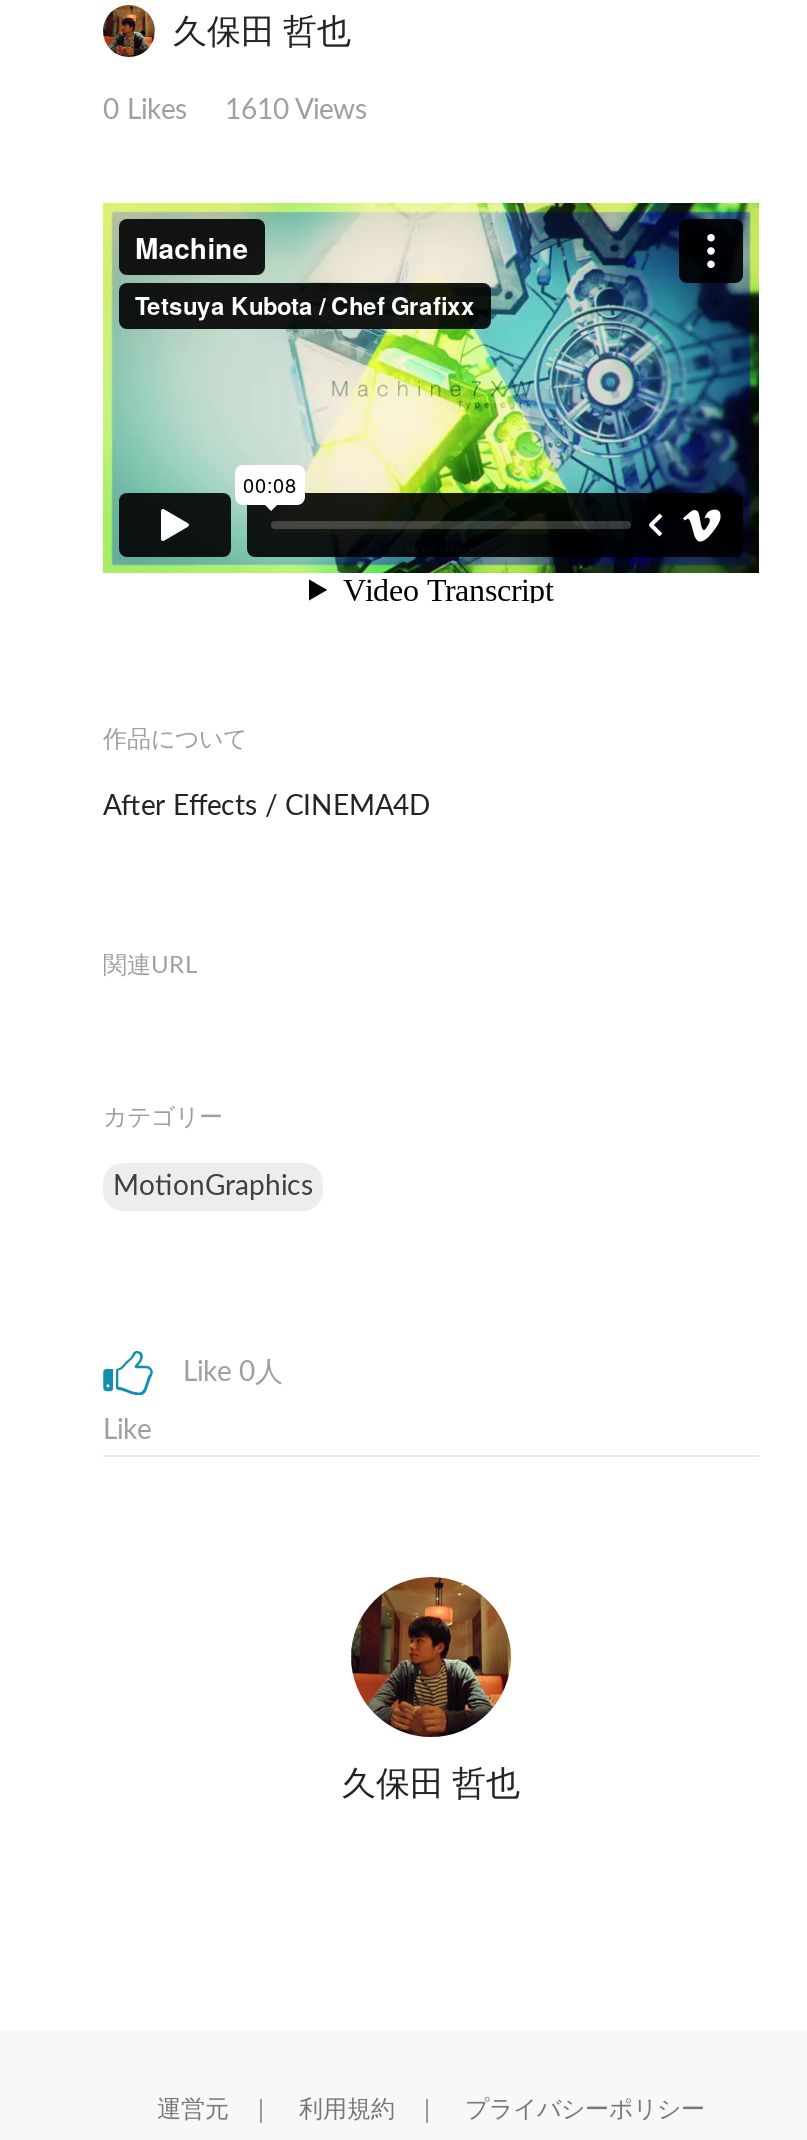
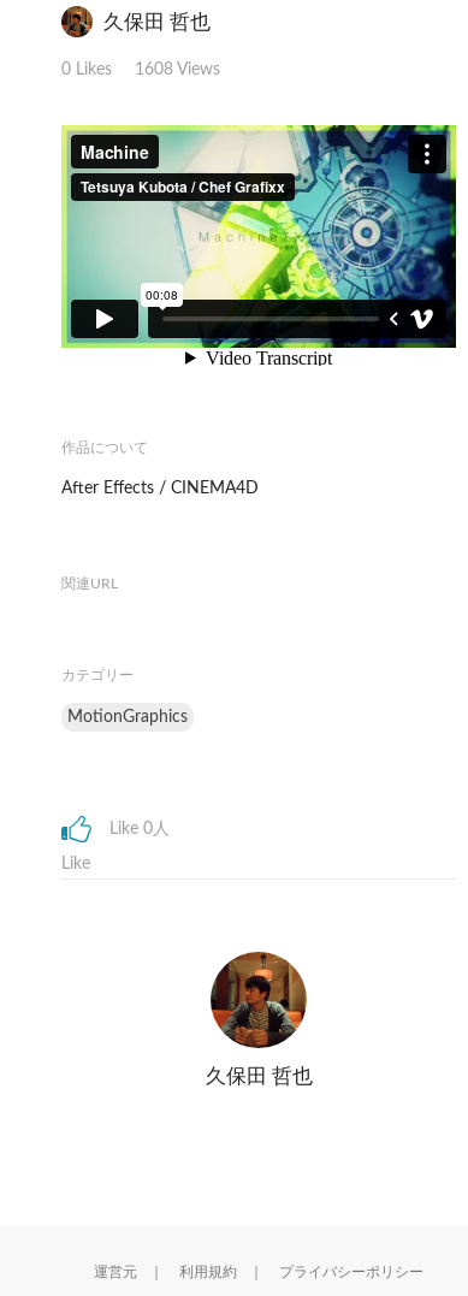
- 0 Likes 1610 Views
+ 0 Likes 1608 Views
